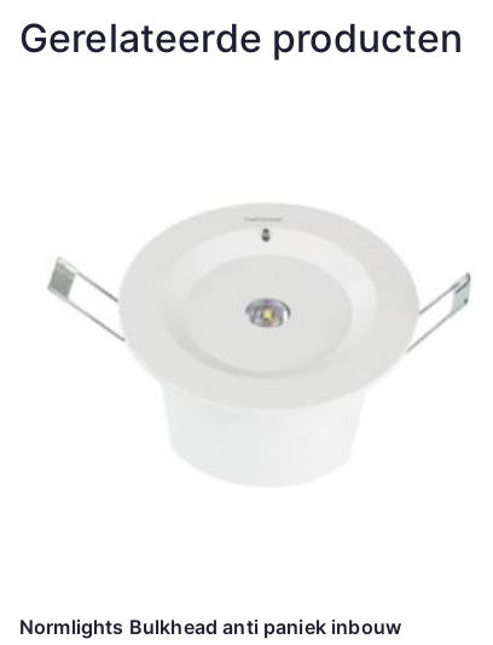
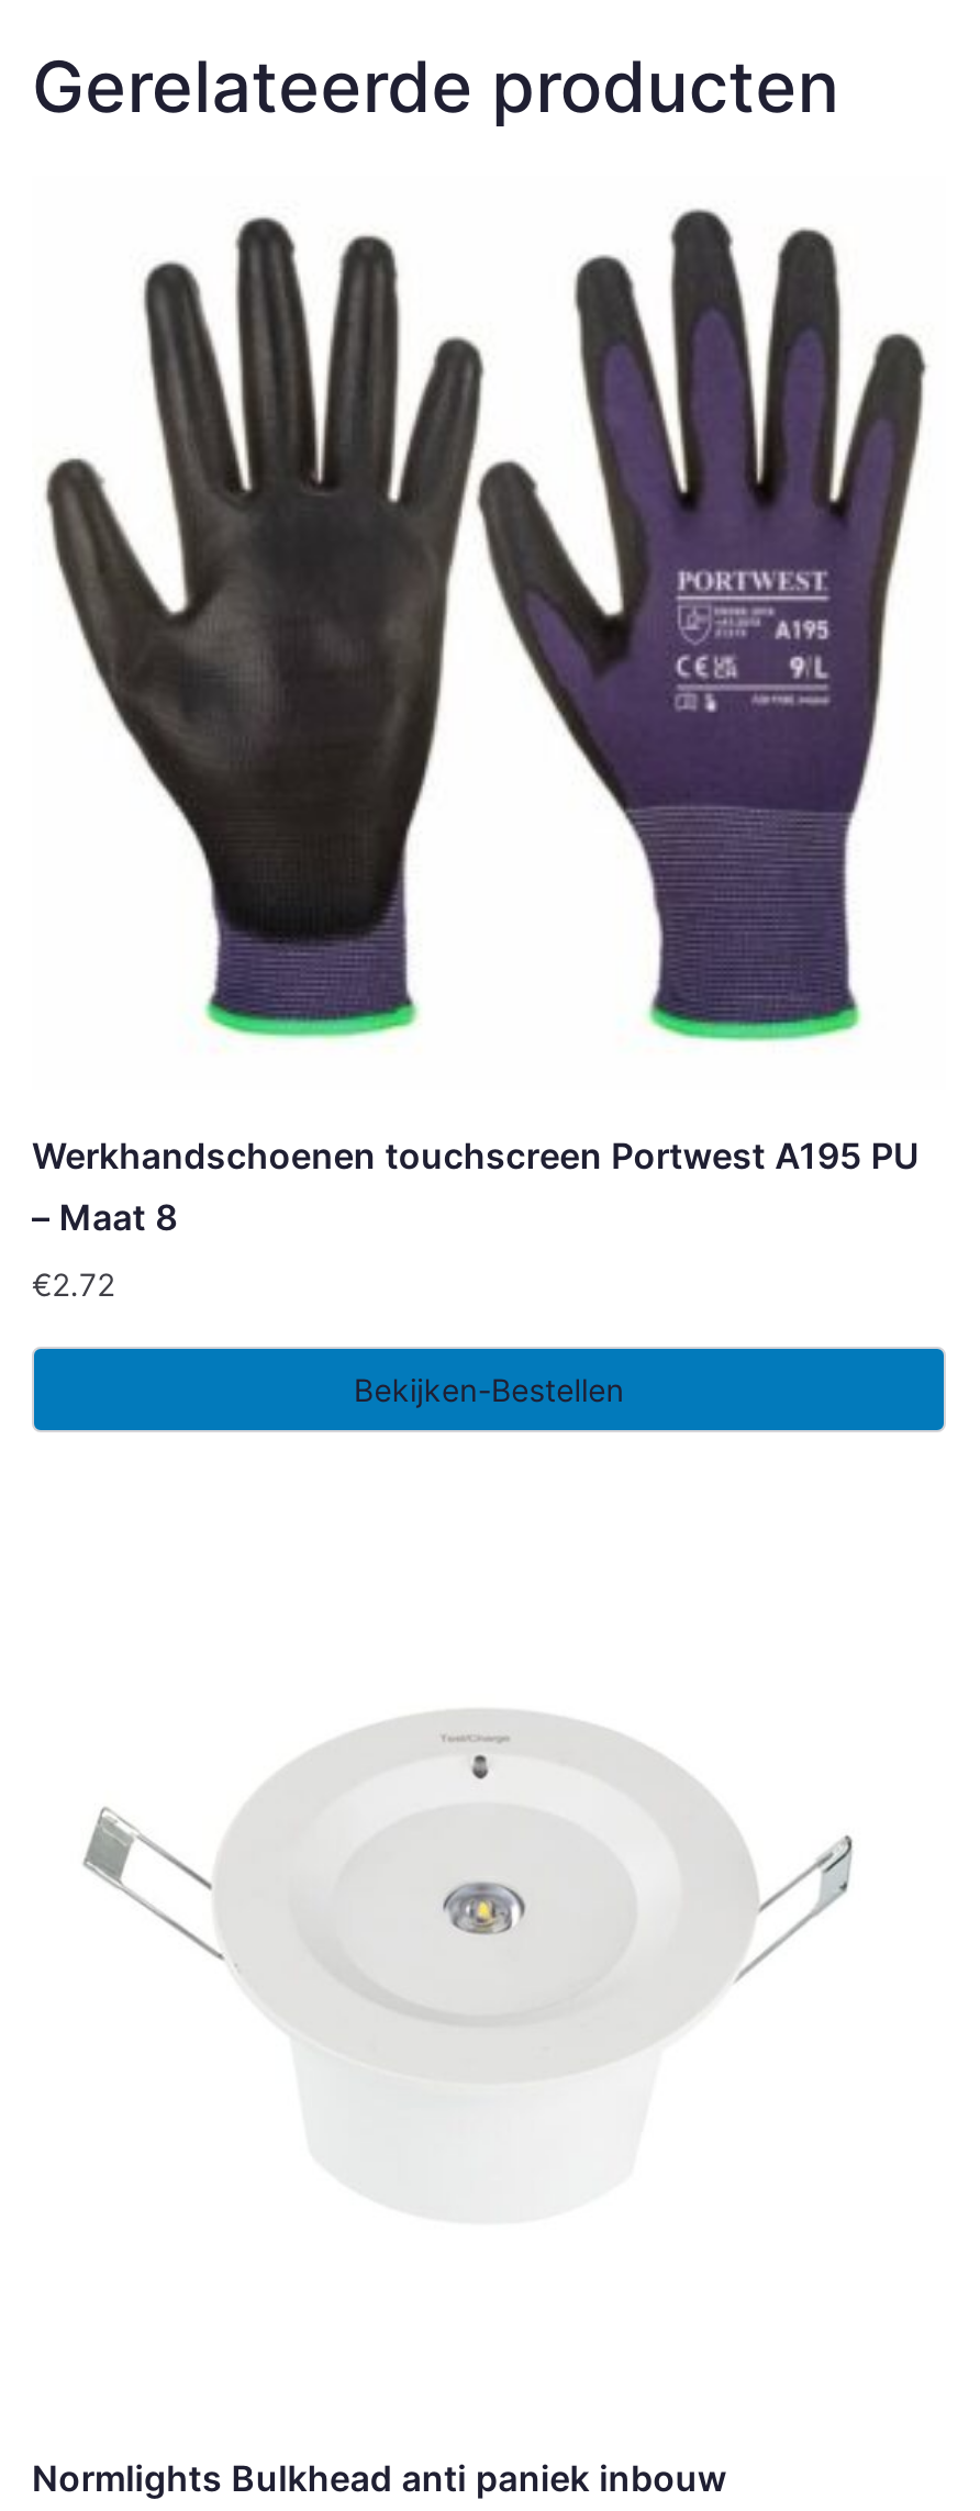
+ Werkhandschoenen touchscreen Portwest A195 PU
+ – Maat 8
+ €2.72
+ Bekijken-Bestellen

+ [image]
